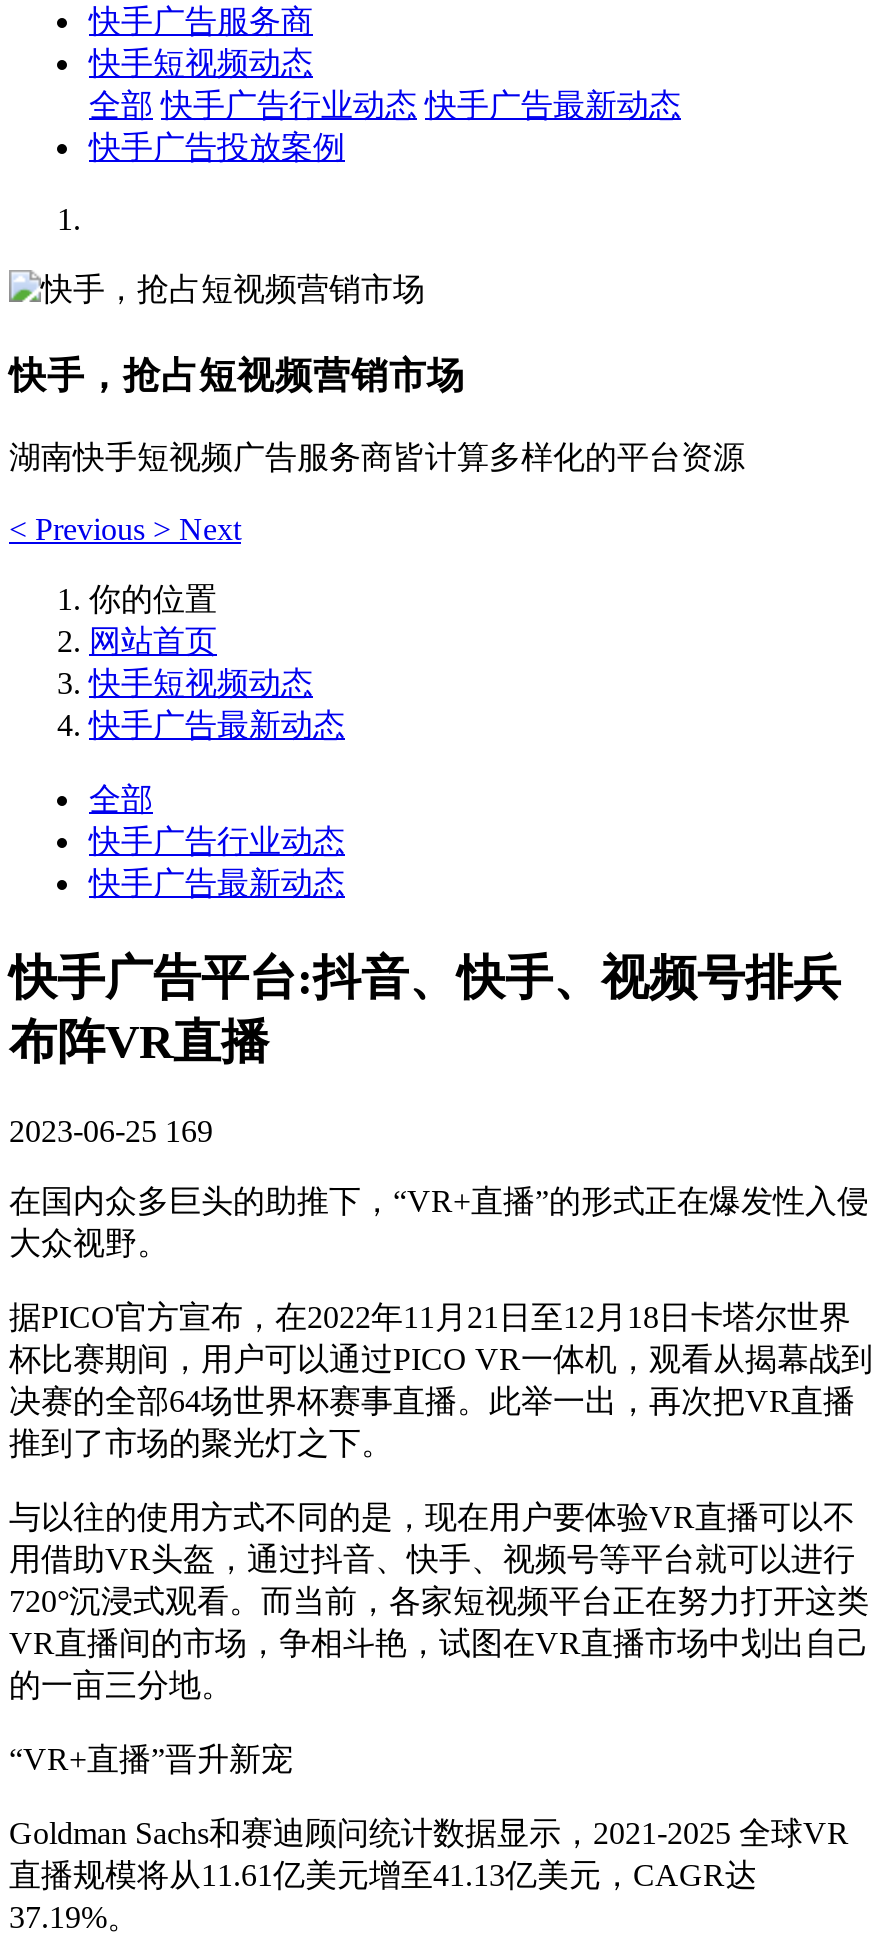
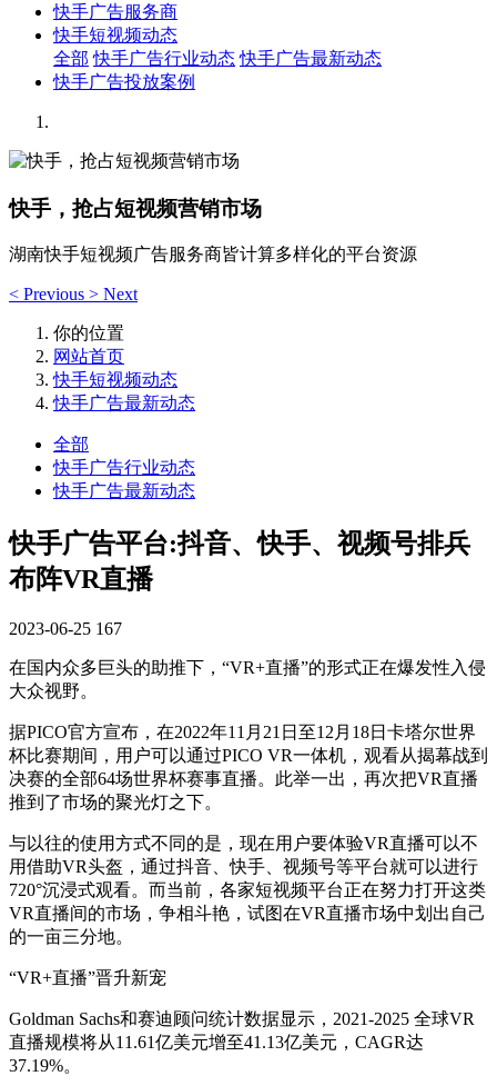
- 2023-06-25 169
+ 2023-06-25 167
